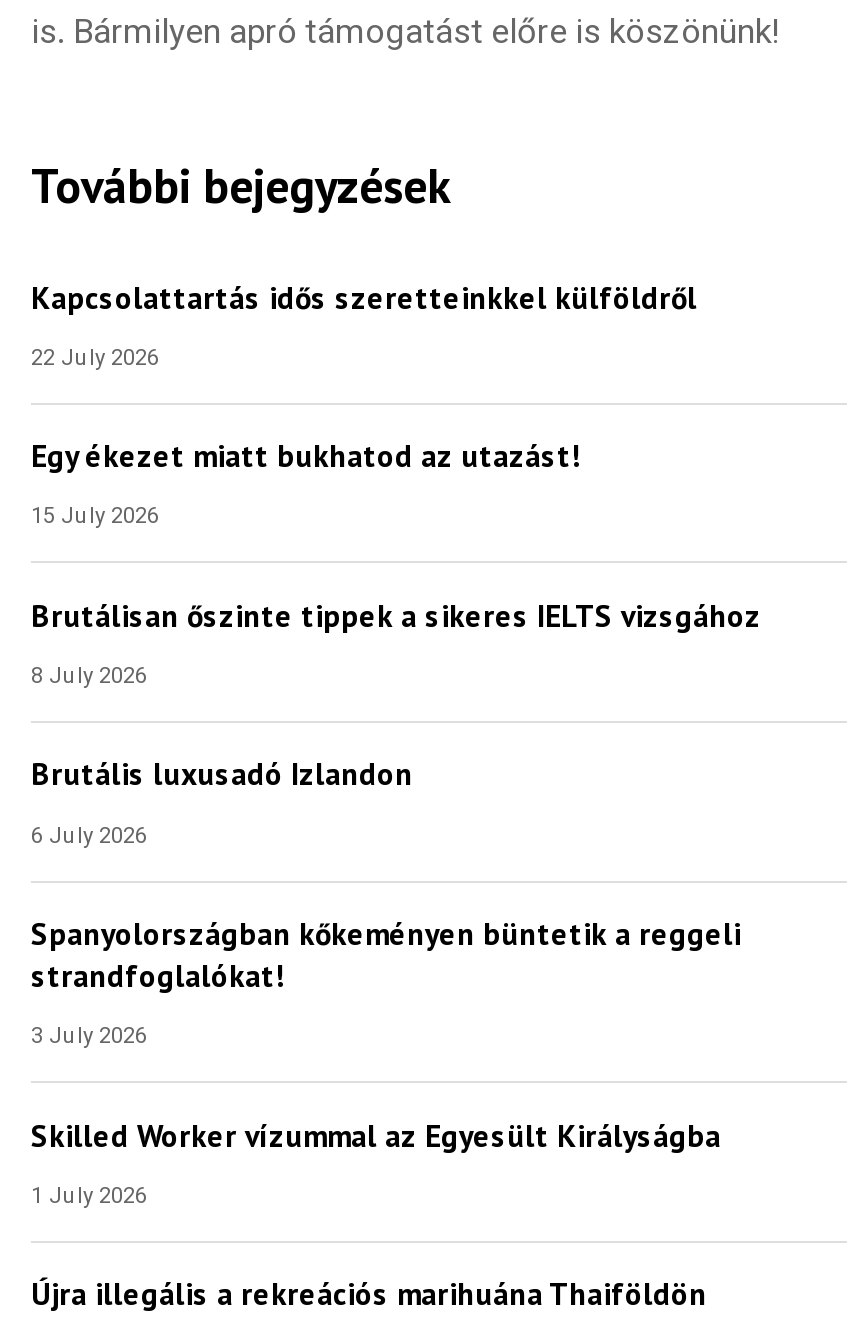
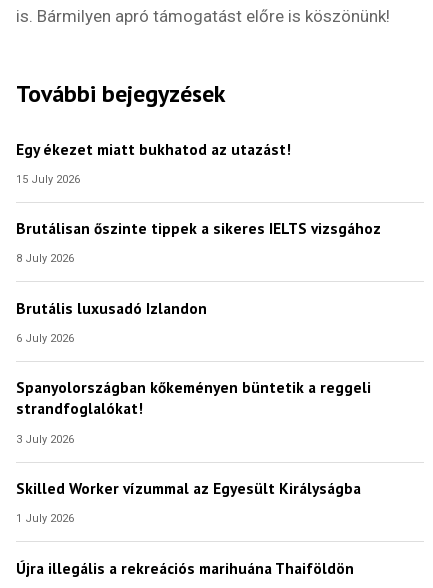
- Kapcsolattartás idős szeretteinkkel külföldről
- 22 July 2026
